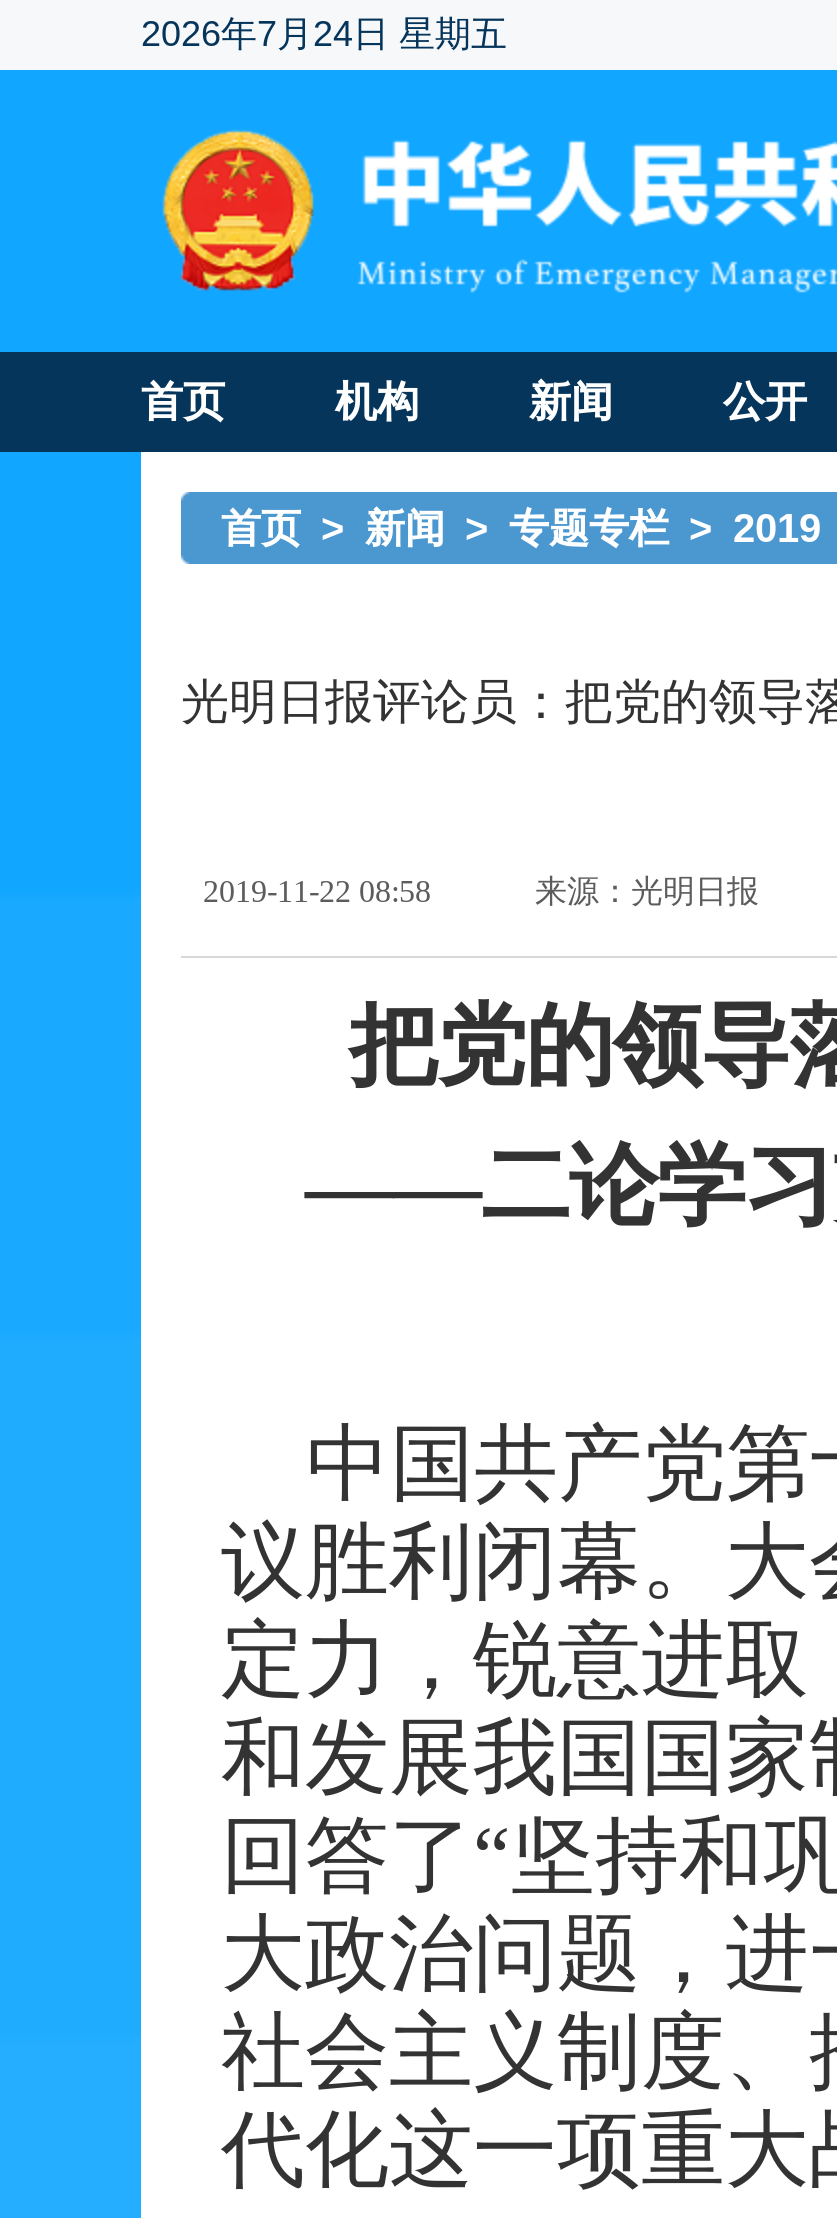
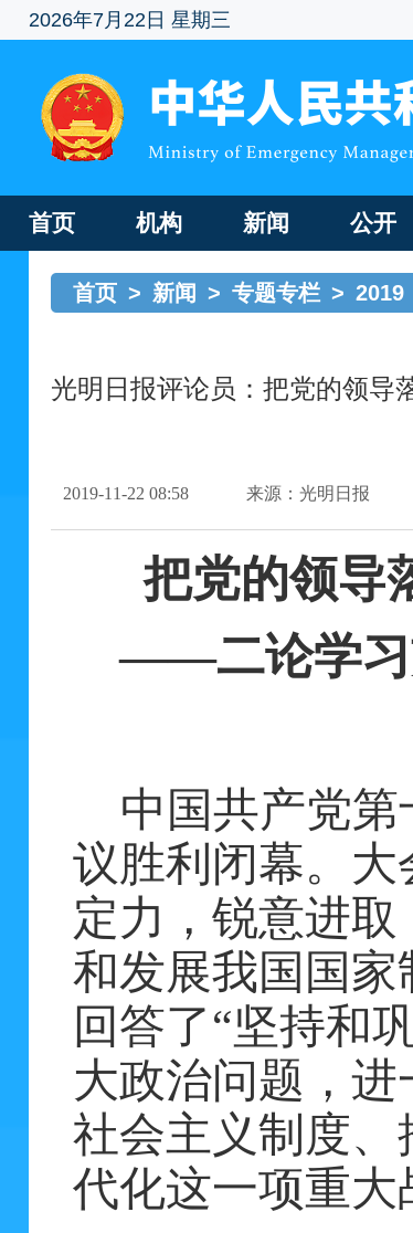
- 2026年7月24日 星期五
+ 2026年7月22日 星期三
